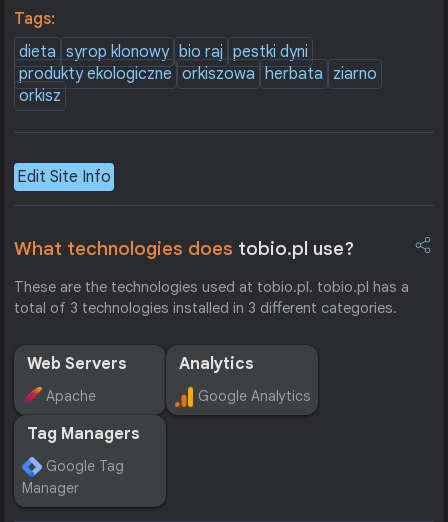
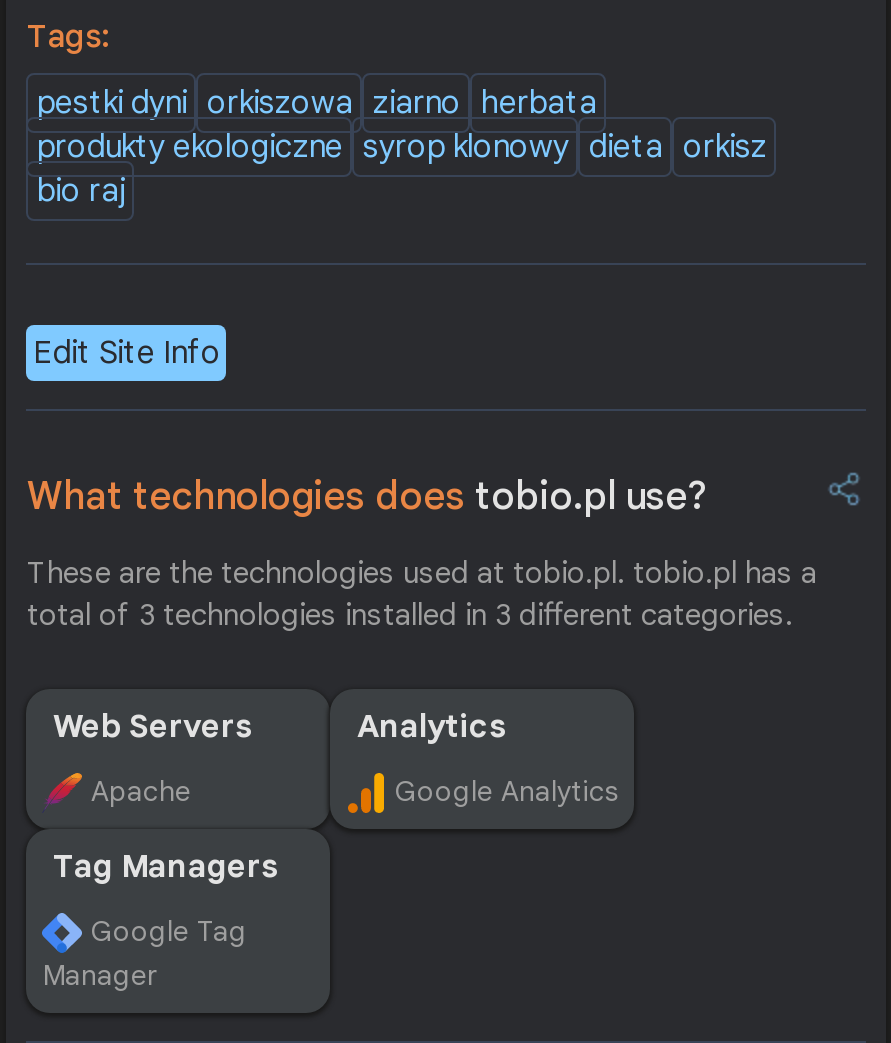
- dieta syrop klonowy bio raj pestki dyni
- produkty ekologiczne orkiszowa herbata ziarno
- orkisz
+ pestki dyni orkiszowa ziarno herbata
+ produkty ekologiczne syrop klonowy dieta orkisz
+ bio raj
